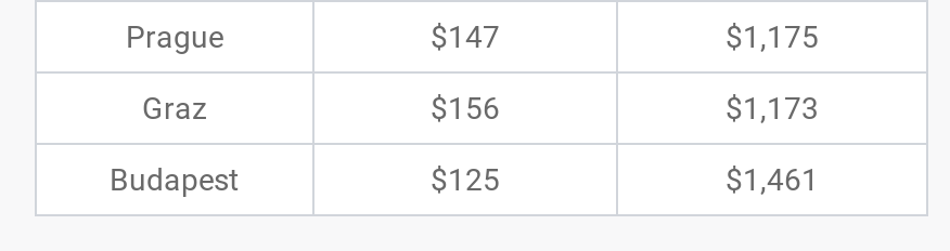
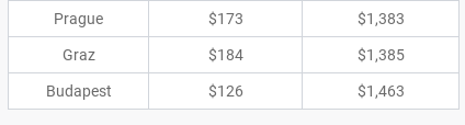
- $147
+ $173

- $1,175
+ $1,383

- $156
+ $184

- $1,173
+ $1,385

- $125
+ $126

- $1,461
+ $1,463
